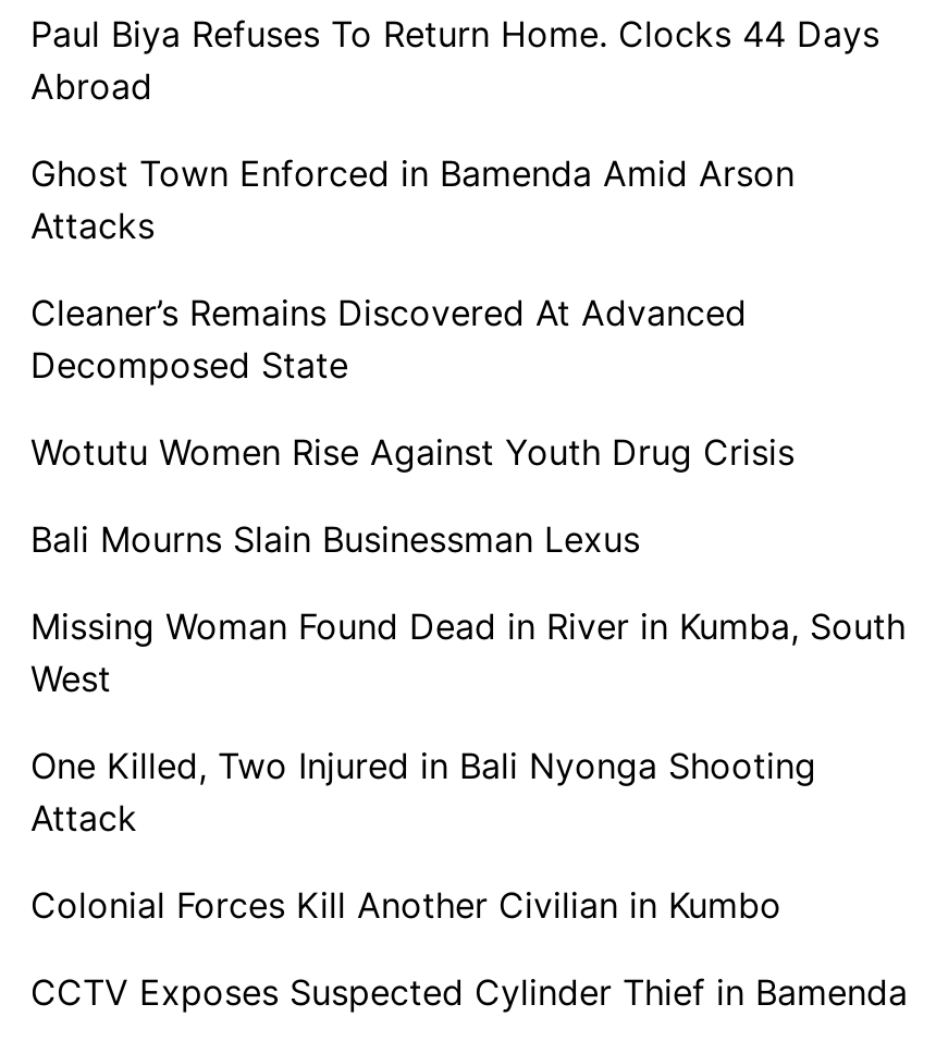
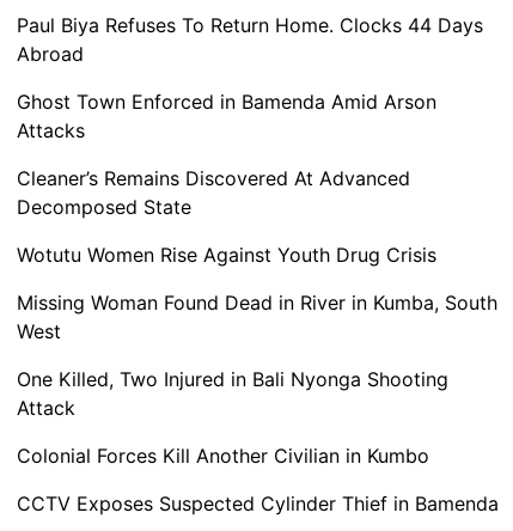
- Bali Mourns Slain Businessman Lexus
